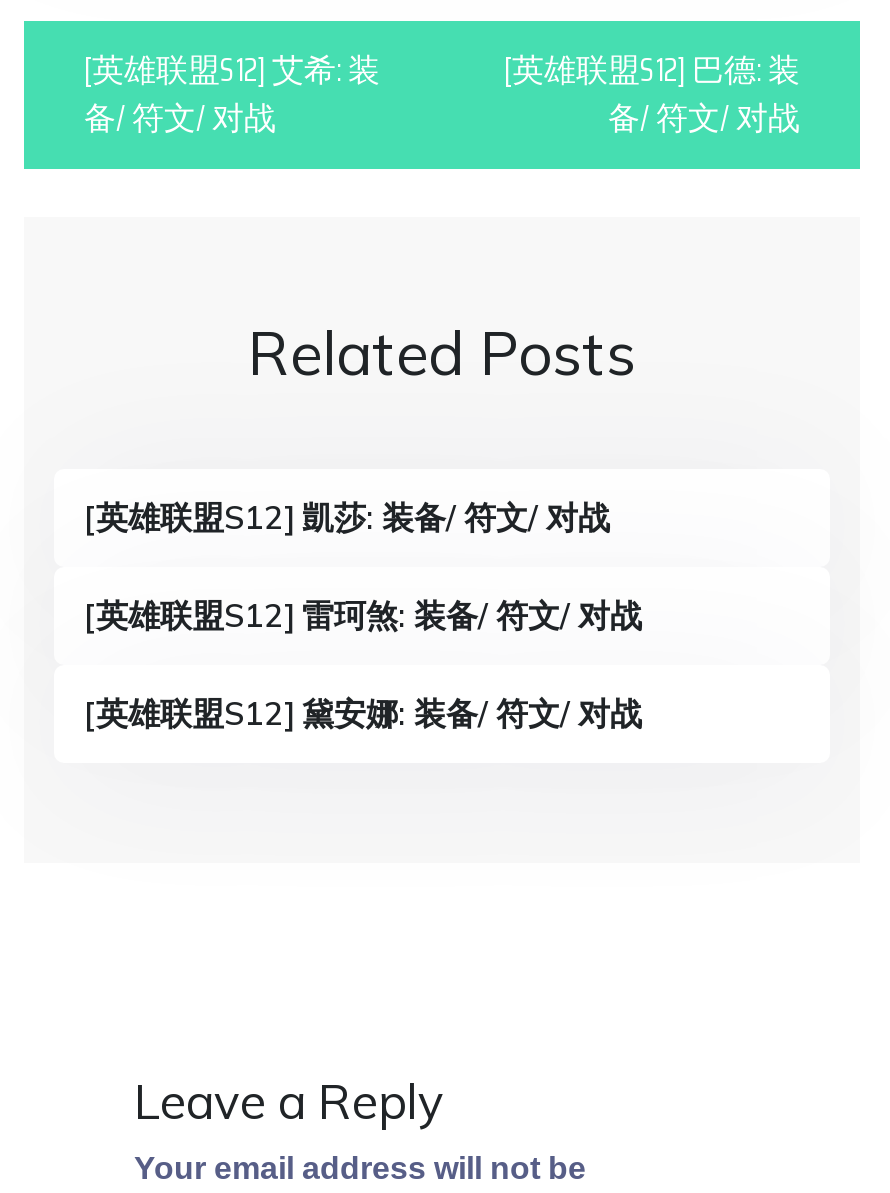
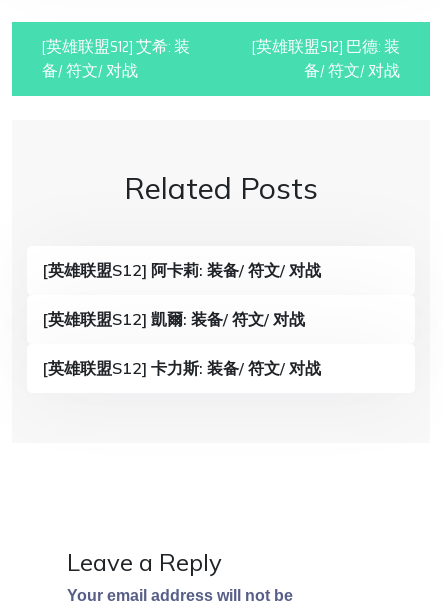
- [英雄联盟S12] 凱莎: 装备/ 符文/ 对战
+ [英雄联盟S12] 阿卡莉: 装备/ 符文/ 对战

- [英雄联盟S12] 雷珂煞: 装备/ 符文/ 对战
+ [英雄联盟S12] 凱爾: 装备/ 符文/ 对战

- [英雄联盟S12] 黛安娜: 装备/ 符文/ 对战
+ [英雄联盟S12] 卡力斯: 装备/ 符文/ 对战
